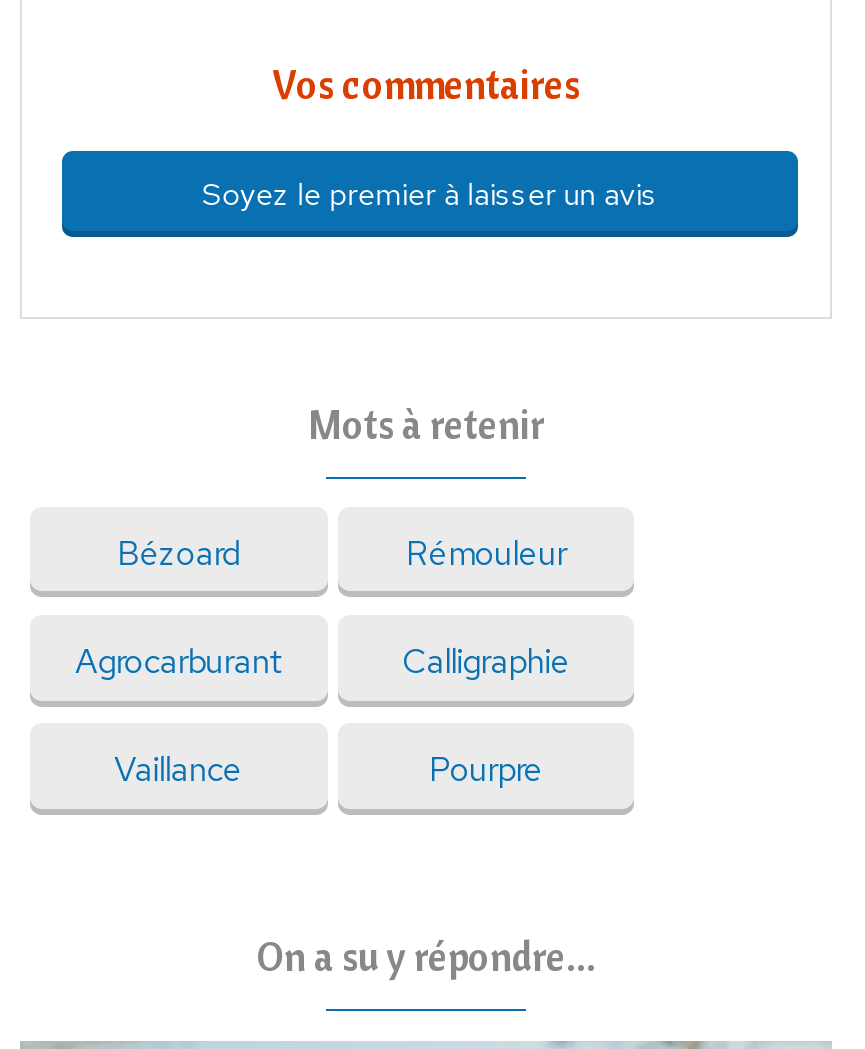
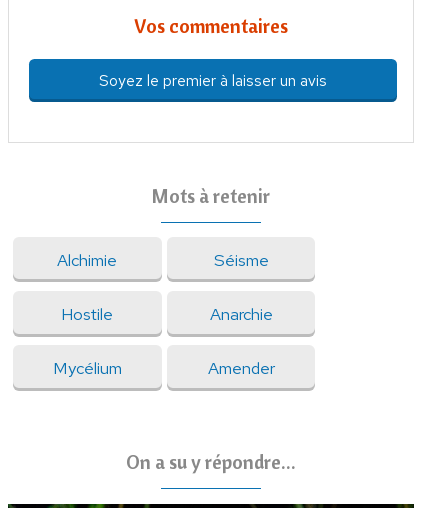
- Bézoard
- Rémouleur
+ Alchimie
+ Séisme

- Agrocarburant
- Calligraphie
+ Hostile
+ Anarchie

- Vaillance
- Pourpre
+ Mycélium
+ Amender
